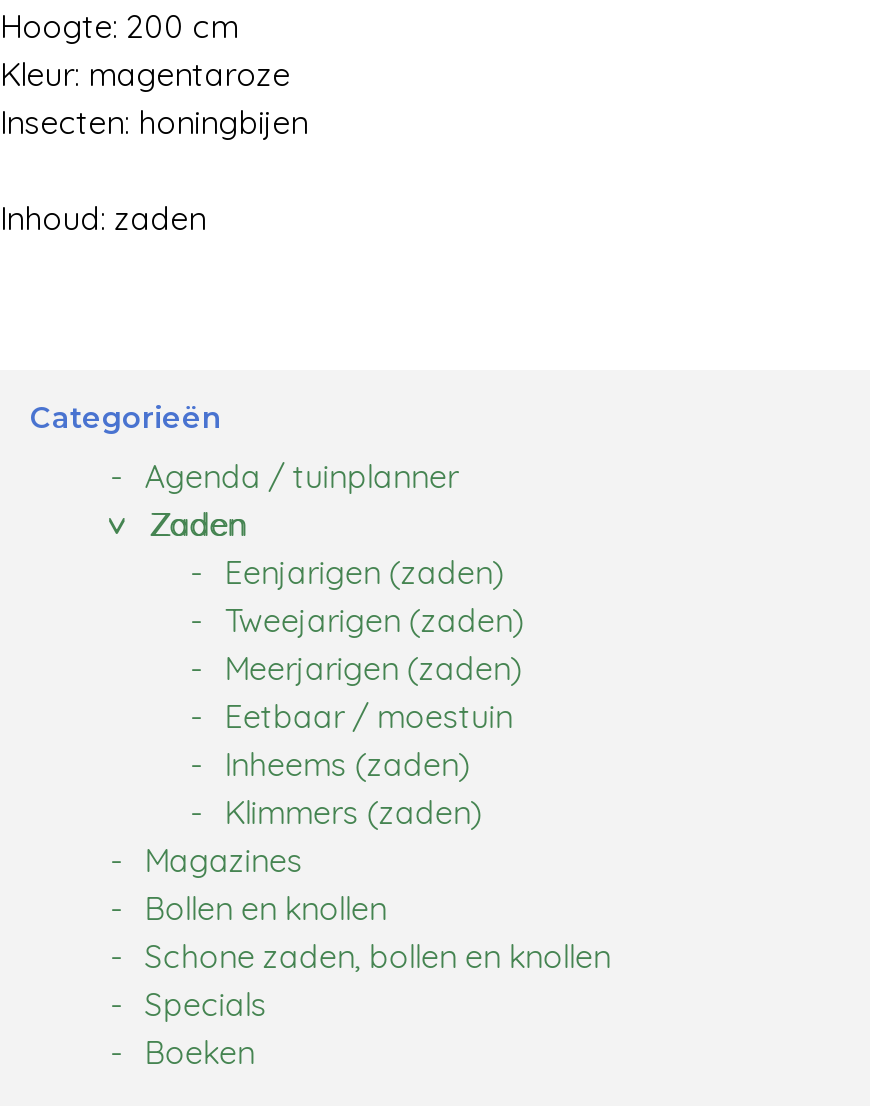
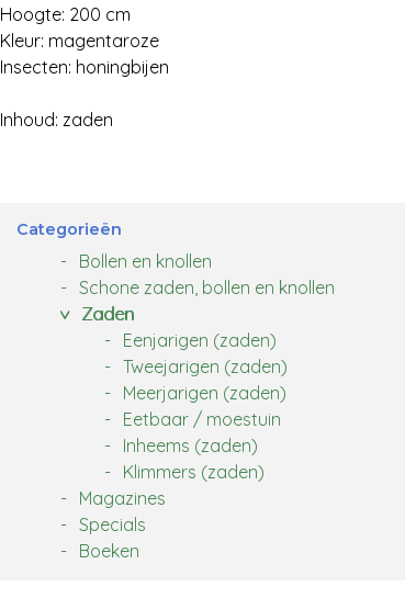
- Agenda / tuinplanner

moved down: Zaden | Eenjarigen (zaden) | Tweejarigen (zaden) | Meerjarigen (zaden) | Eetbaar / moestuin | Inheems (zaden) | Klimmers (zaden) | Magazines

moved up: Bollen en knollen | Schone zaden, bollen en knollen
